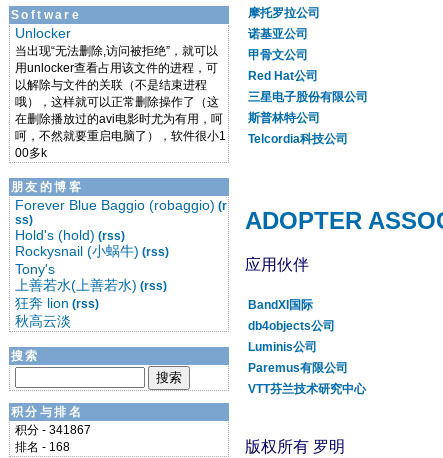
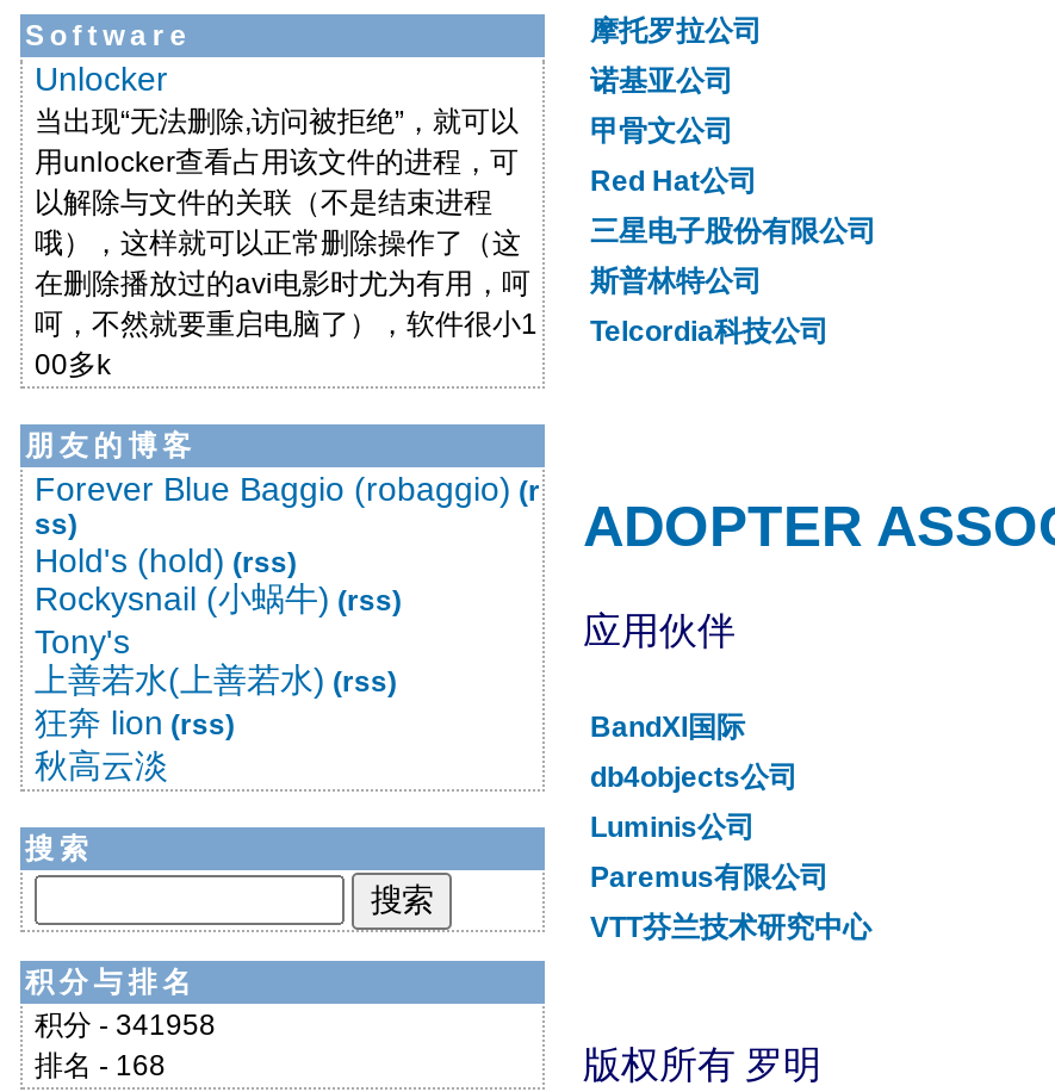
- 积分 - 341867
+ 积分 - 341958
